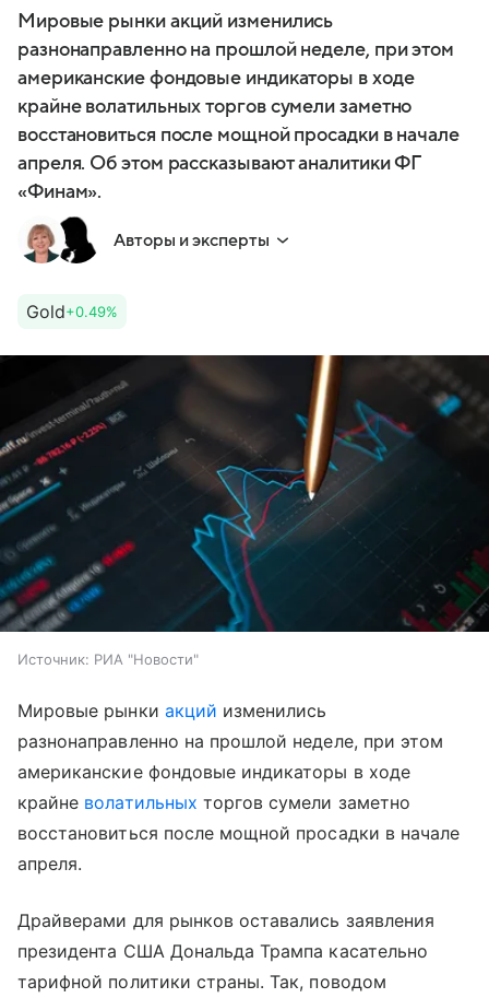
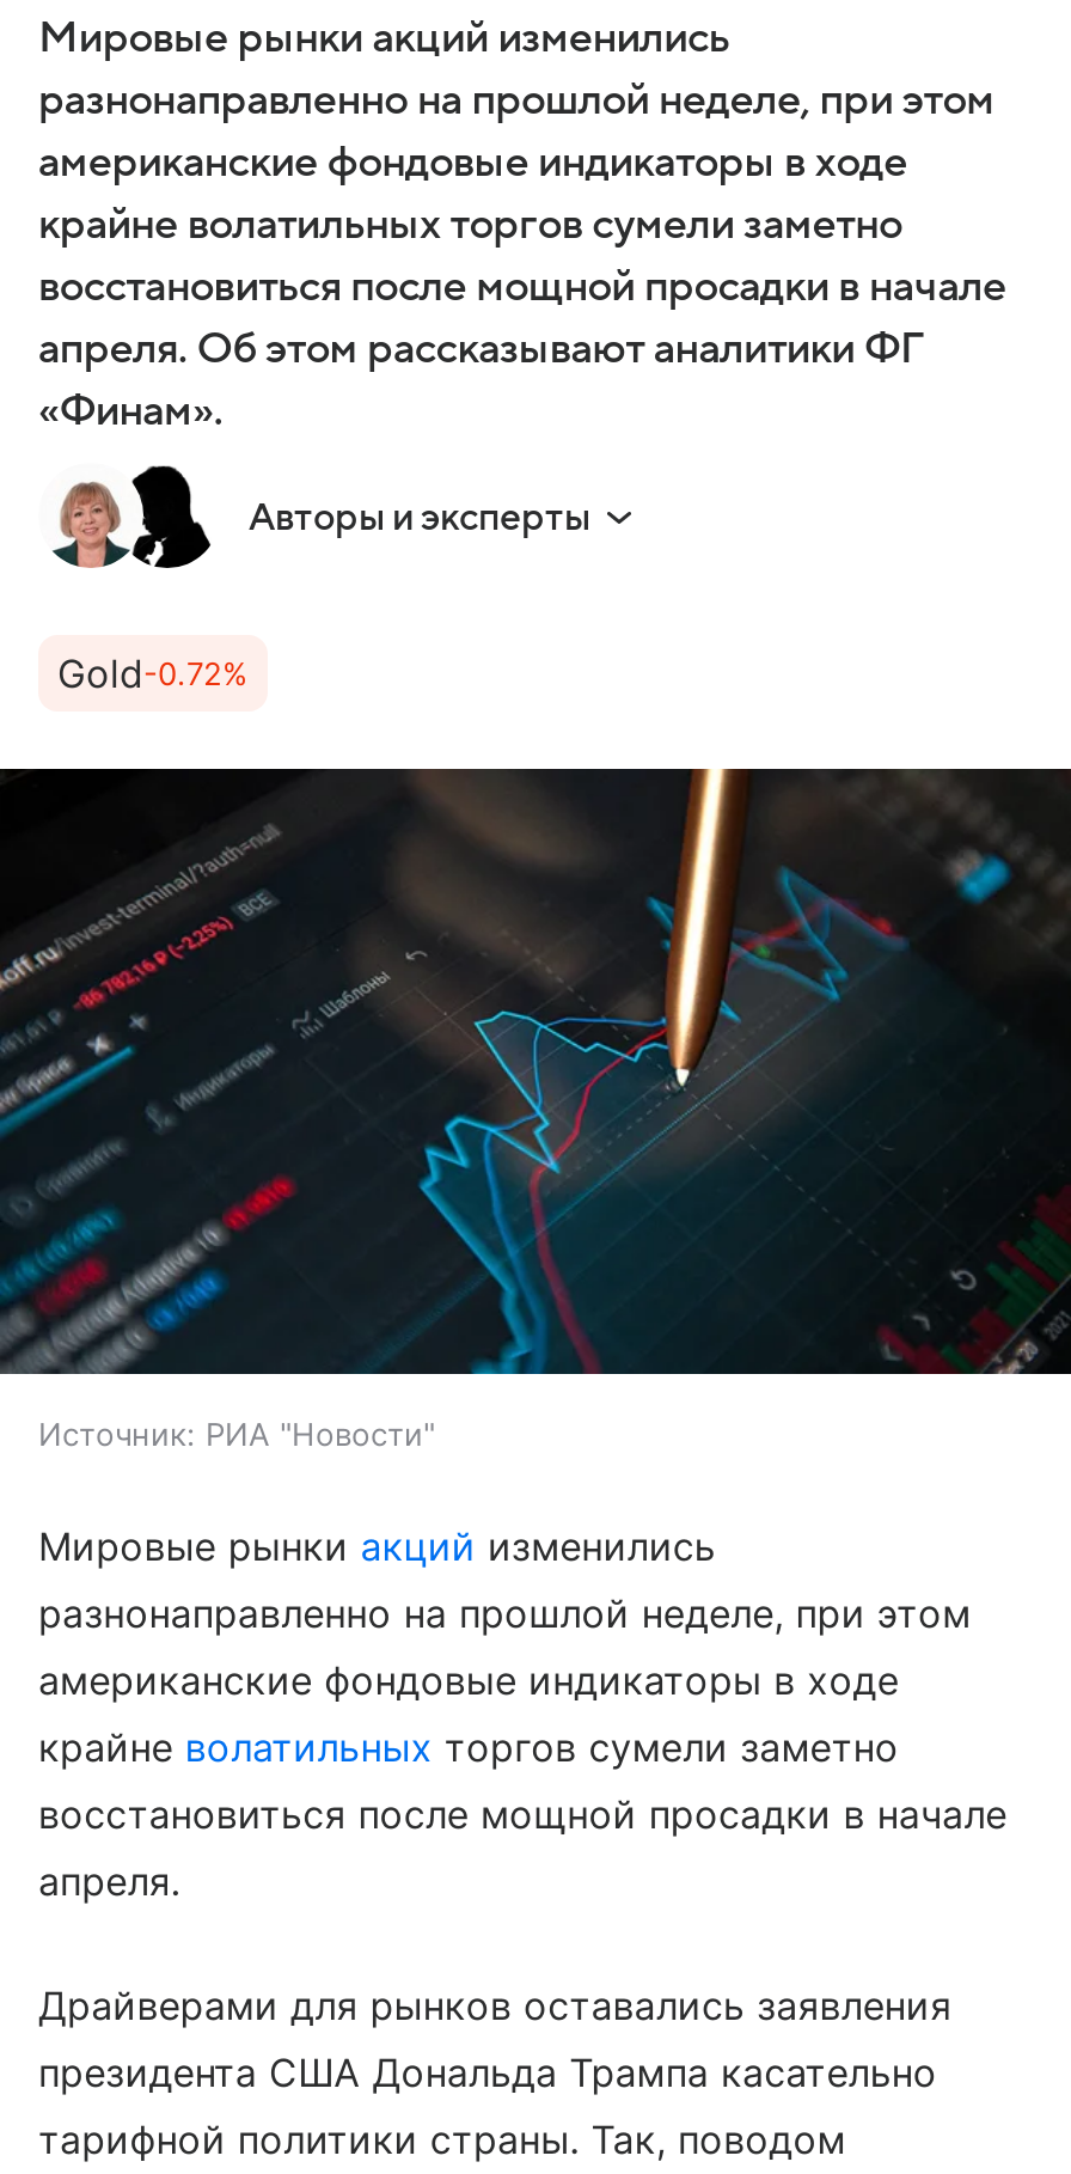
- Gold+0.49%
+ Gold-0.72%
